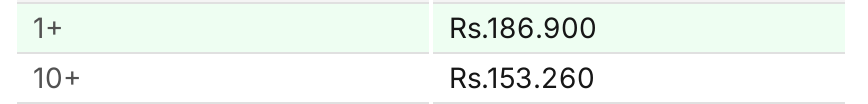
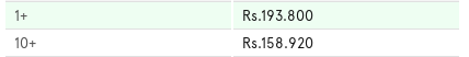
- Rs.186.900
+ Rs.193.800

- Rs.153.260
+ Rs.158.920
